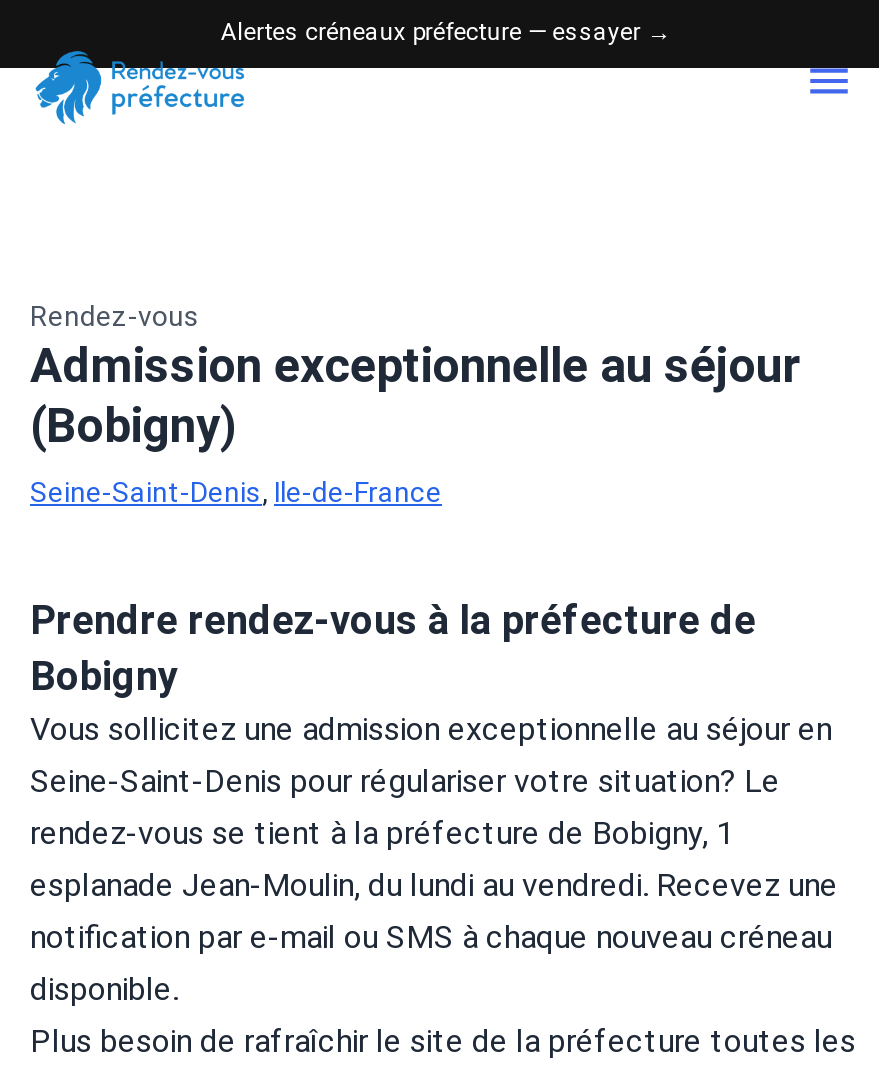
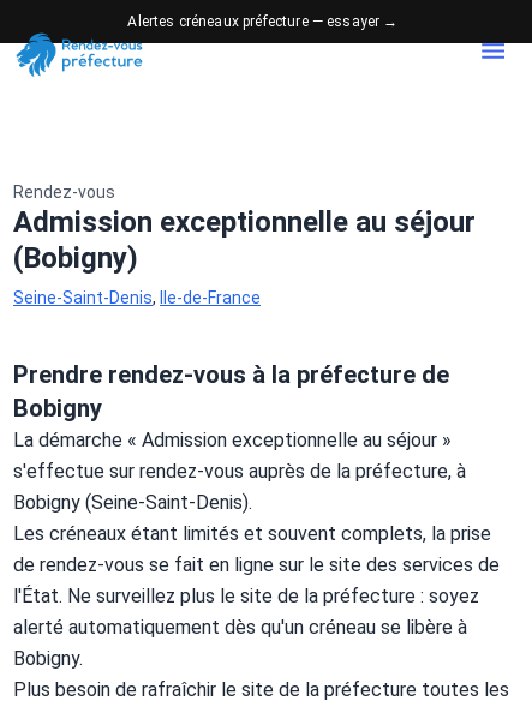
- Vous sollicitez une admission exceptionnelle au séjour en
- Seine-Saint-Denis pour régulariser votre situation? Le
- rendez-vous se tient à la préfecture de Bobigny, 1
- esplanade Jean-Moulin, du lundi au vendredi. Recevez une
- notification par e-mail ou SMS à chaque nouveau créneau
- disponible.
+ La démarche « Admission exceptionnelle au séjour »
+ s'effectue sur rendez-vous auprès de la préfecture, à
+ Bobigny (Seine-Saint-Denis).
+ Les créneaux étant limités et souvent complets, la prise
+ de rendez-vous se fait en ligne sur le site des services de
+ l'État. Ne surveillez plus le site de la préfecture : soyez
+ alerté automatiquement dès qu'un créneau se libère à
+ Bobigny.
